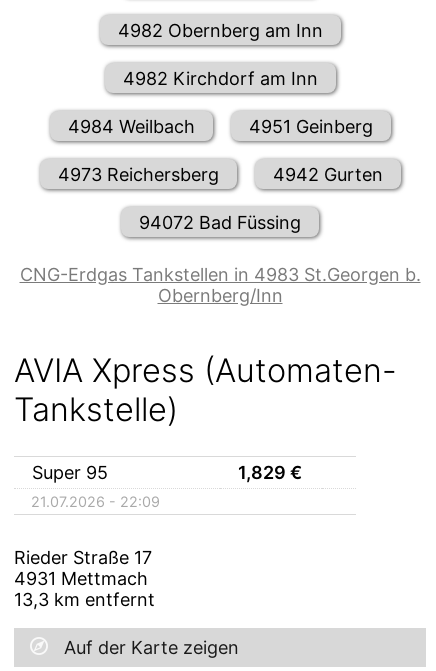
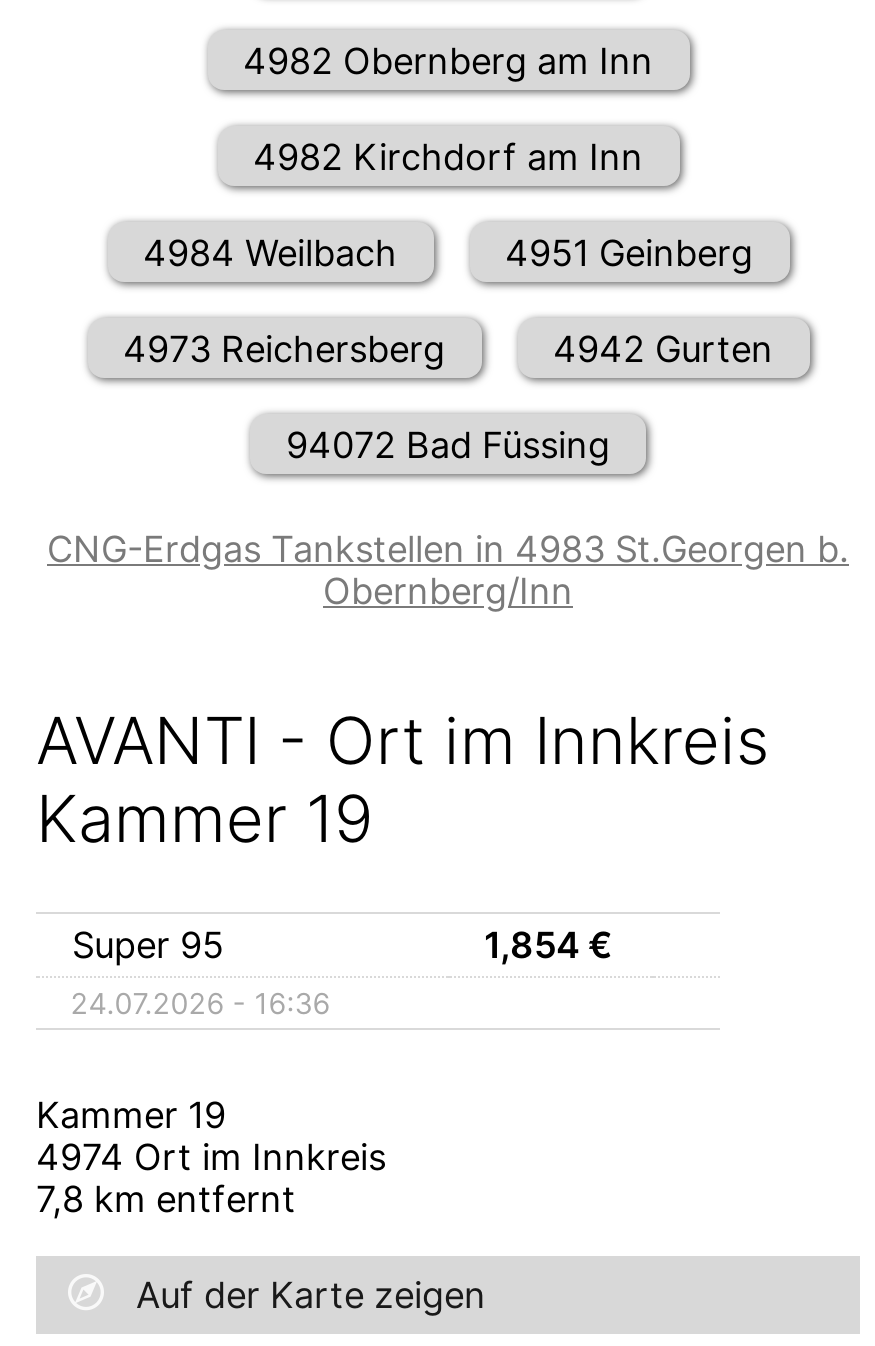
- AVIA Xpress (Automaten-
- Tankstelle)
+ AVANTI - Ort im Innkreis
+ Kammer 19

- 1,829 €
+ 1,854 €

- 21.07.2026 - 22:09
+ 24.07.2026 - 16:36

- Rieder Straße 17
- 4931 Mettmach
- 13,3 km entfernt
+ Kammer 19
+ 4974 Ort im Innkreis
+ 7,8 km entfernt
